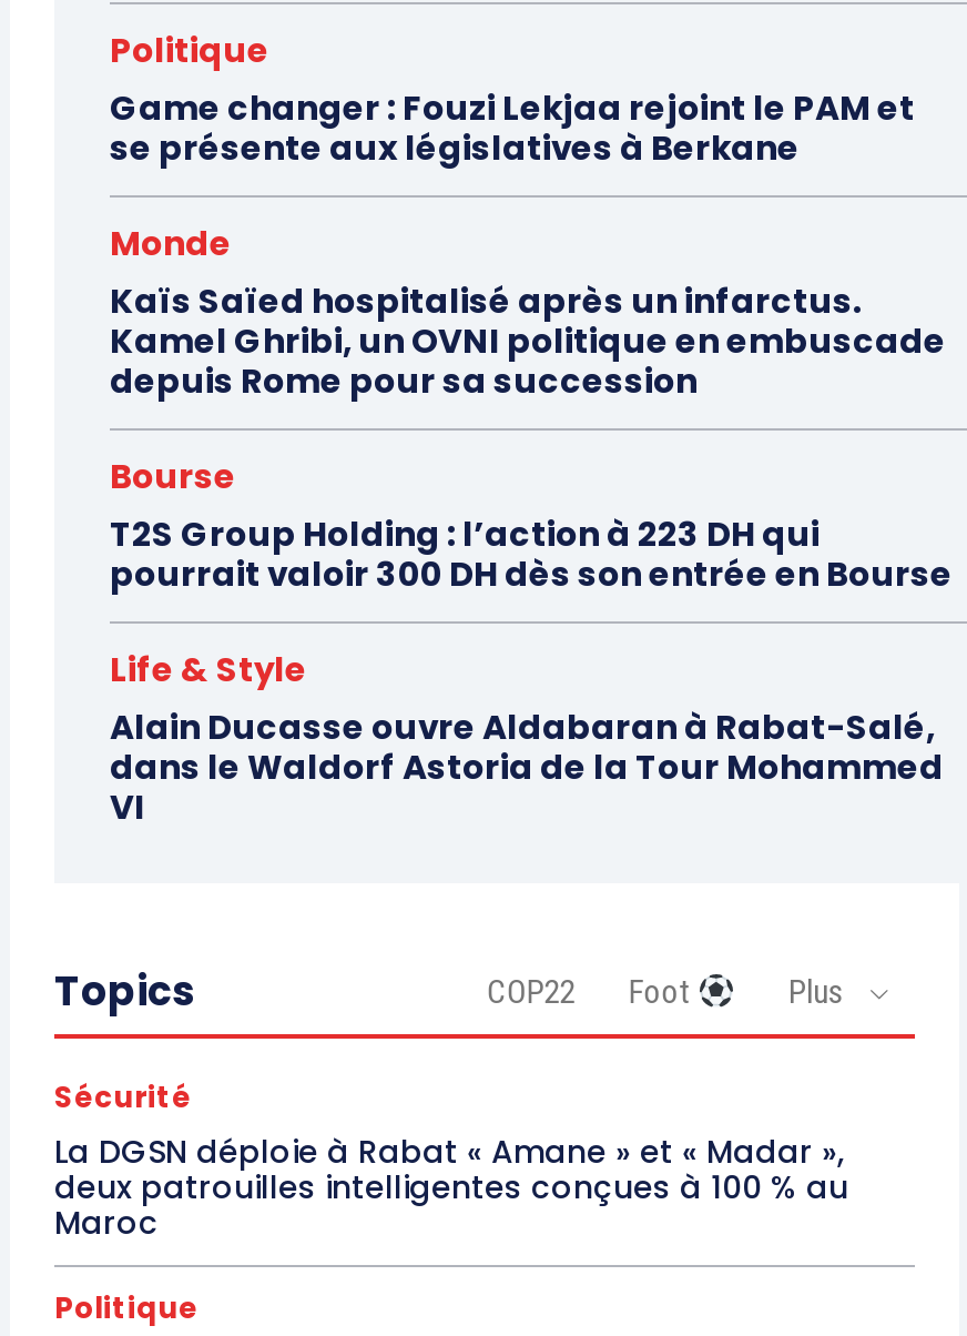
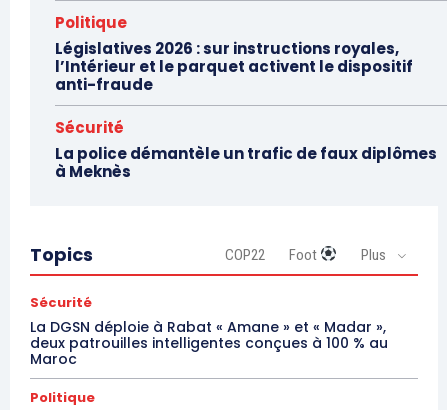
- Game changer : Fouzi Lekjaa rejoint le PAM et
- se présente aux législatives à Berkane
- Monde
- Kaïs Saïed hospitalisé après un infarctus.
- Kamel Ghribi, un OVNI politique en embuscade
- depuis Rome pour sa succession
- Bourse
- T2S Group Holding : l’action à 223 DH qui
- pourrait valoir 300 DH dès son entrée en Bourse
- Life & Style
- Alain Ducasse ouvre Aldabaran à Rabat-Salé,
- dans le Waldorf Astoria de la Tour Mohammed
- VI
+ Législatives 2026 : sur instructions royales,
+ l’Intérieur et le parquet activent le dispositif
+ anti-fraude
+ Sécurité
+ La police démantèle un trafic de faux diplômes
+ à Meknès
